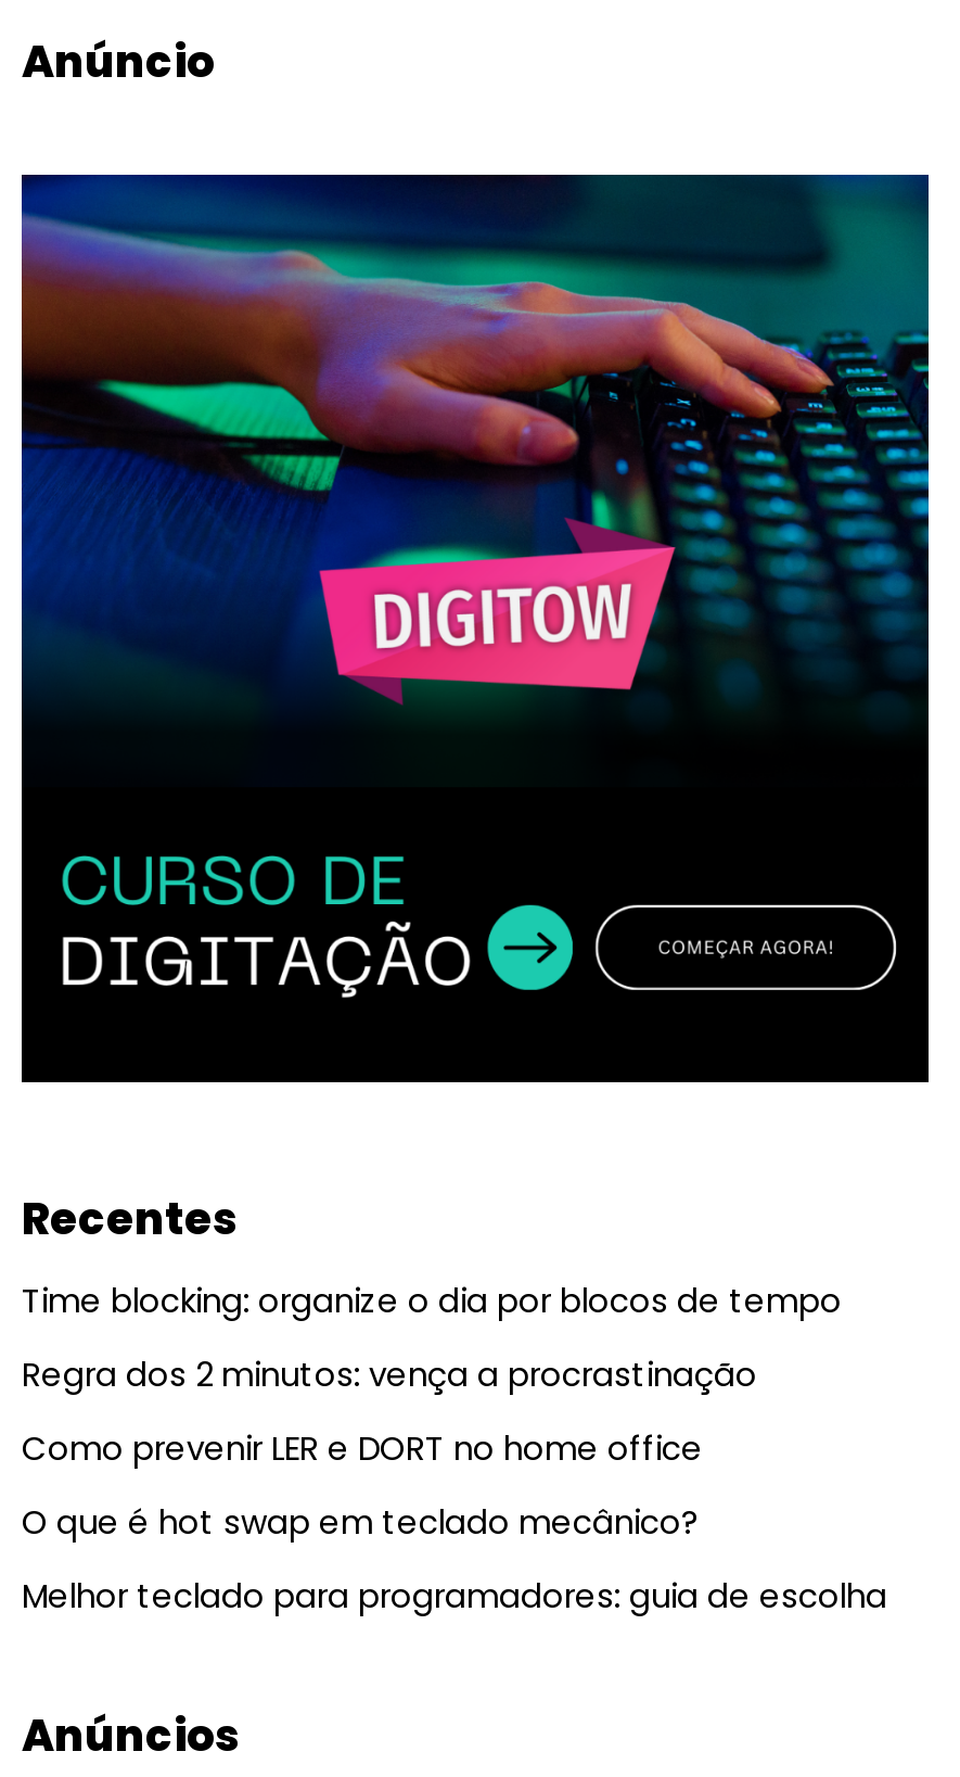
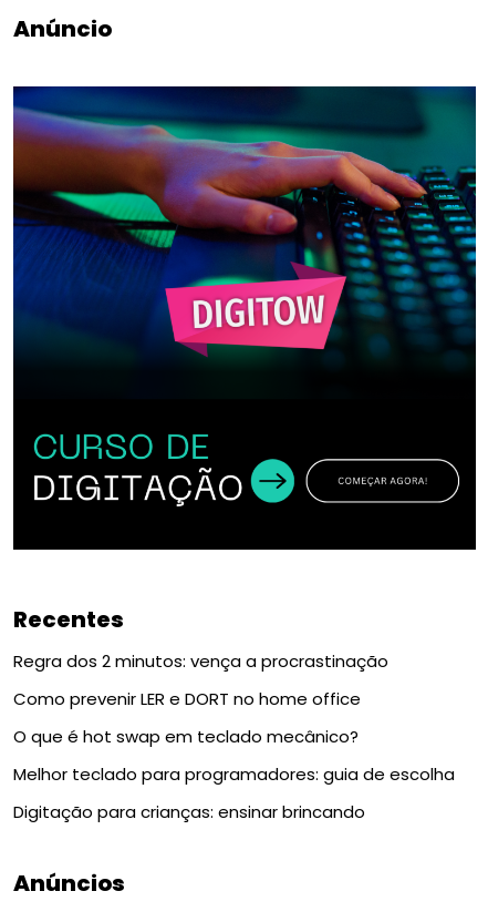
- Time blocking: organize o dia por blocos de tempo

moved up: Regra dos 2 minutos: vença a procrastinação | Como prevenir LER e DORT no home office | O que é hot swap em teclado mecânico? | Melhor teclado para programadores: guia de escolha

+ Digitação para crianças: ensinar brincando
